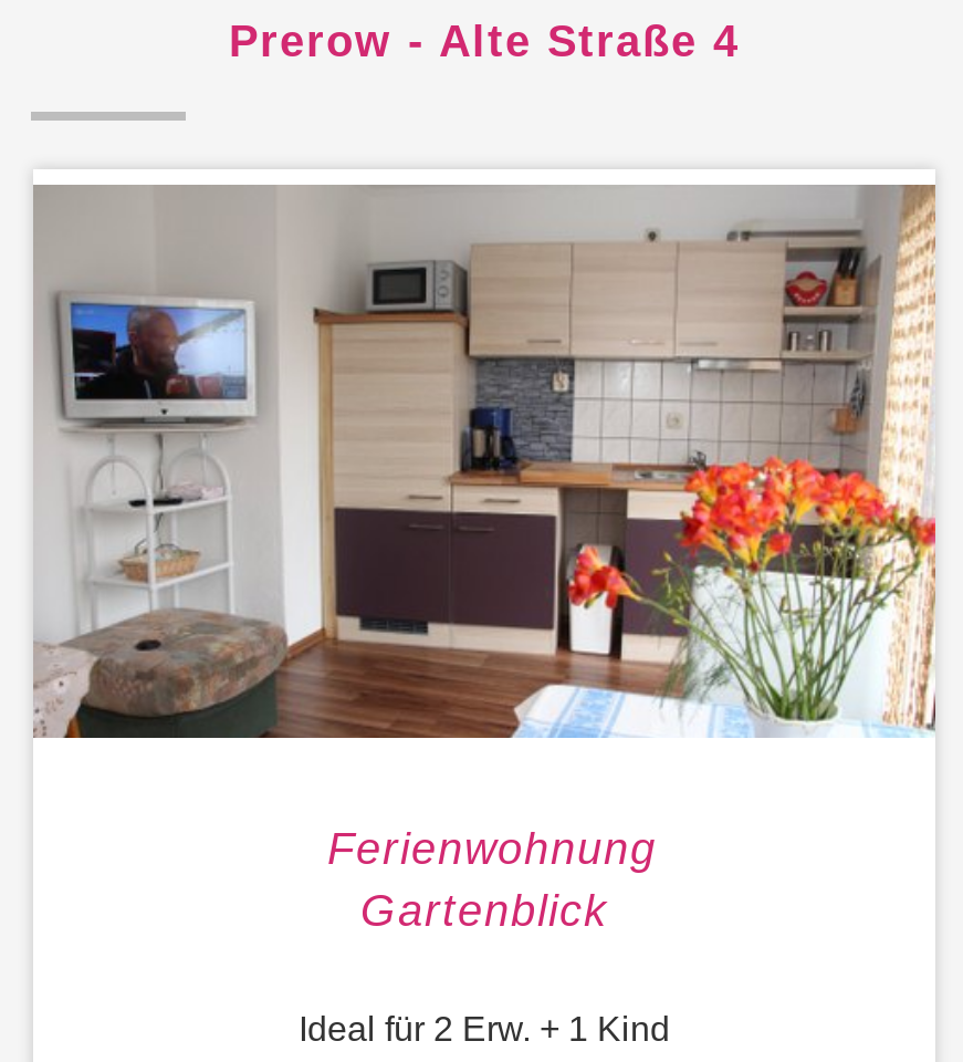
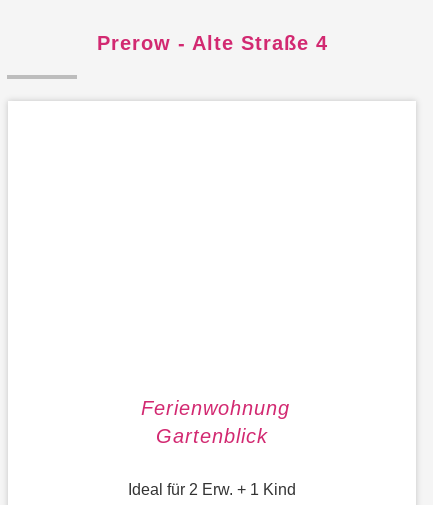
- [image]
